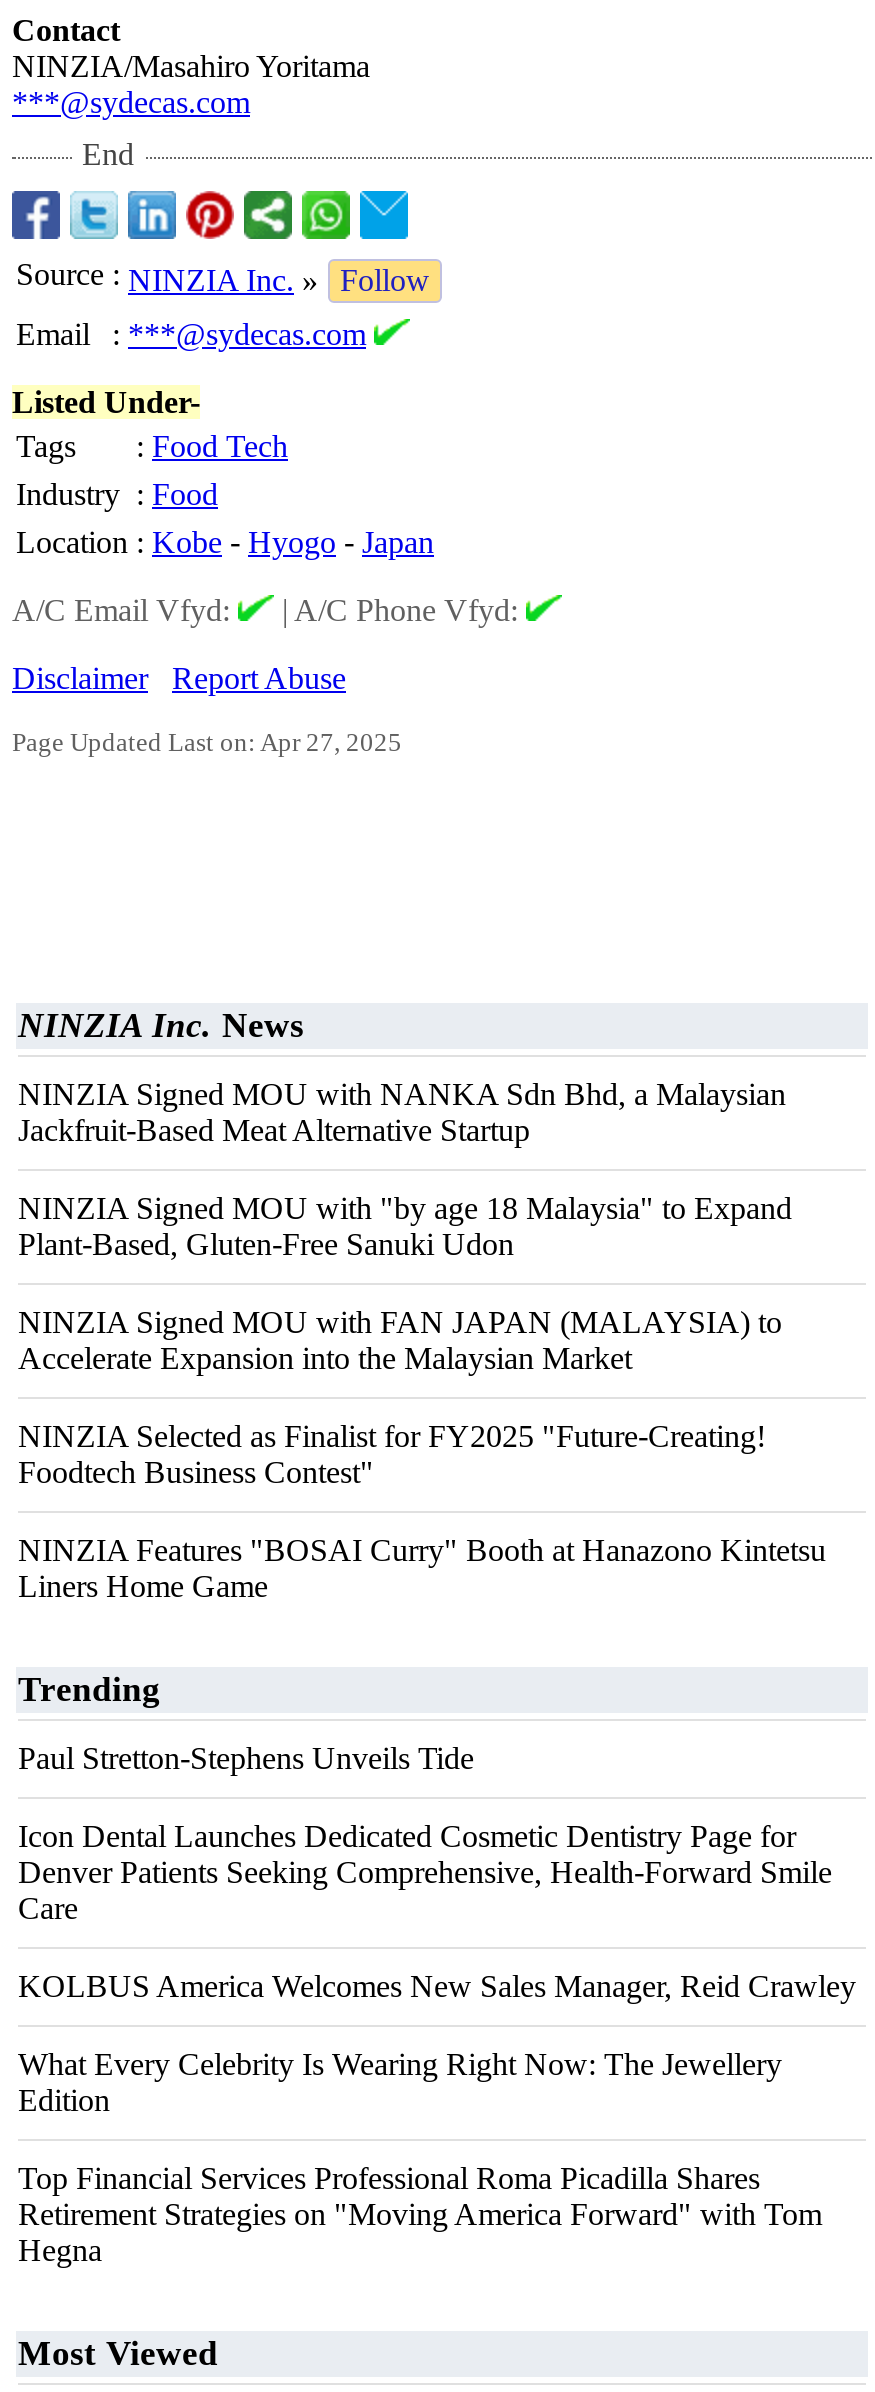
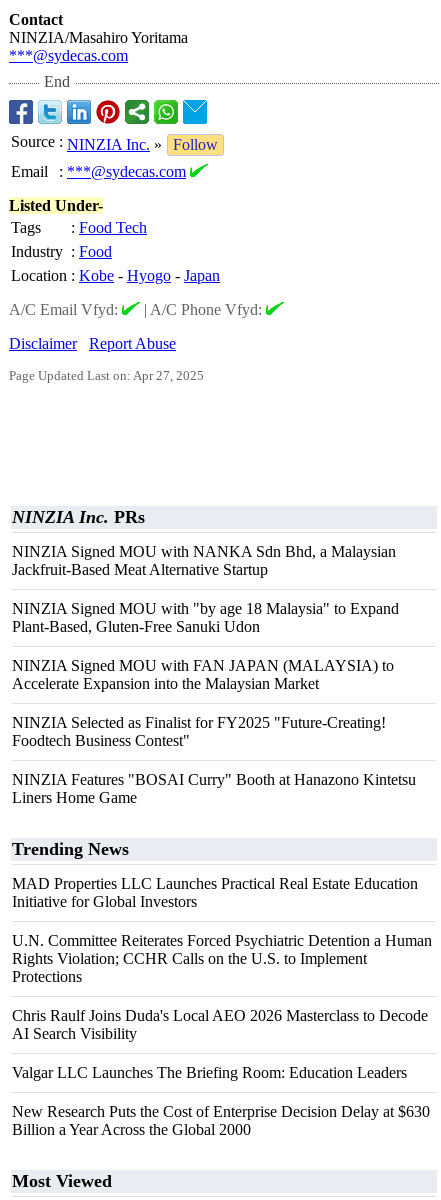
- NINZIA Inc. News
+ NINZIA Inc. PRs

- Trending
+ Trending News

- Paul Stretton-Stephens Unveils Tide
+ MAD Properties LLC Launches Practical Real Estate Education
+ Initiative for Global Investors

- Icon Dental Launches Dedicated Cosmetic Dentistry Page for
- Denver Patients Seeking Comprehensive, Health-Forward Smile
- Care
+ U.N. Committee Reiterates Forced Psychiatric Detention a Human
+ Rights Violation; CCHR Calls on the U.S. to Implement
+ Protections

- KOLBUS America Welcomes New Sales Manager, Reid Crawley
+ Chris Raulf Joins Duda's Local AEO 2026 Masterclass to Decode
+ AI Search Visibility

- What Every Celebrity Is Wearing Right Now: The Jewellery
- Edition
+ Valgar LLC Launches The Briefing Room: Education Leaders

- Top Financial Services Professional Roma Picadilla Shares
- Retirement Strategies on "Moving America Forward" with Tom
- Hegna
+ New Research Puts the Cost of Enterprise Decision Delay at $630
+ Billion a Year Across the Global 2000
